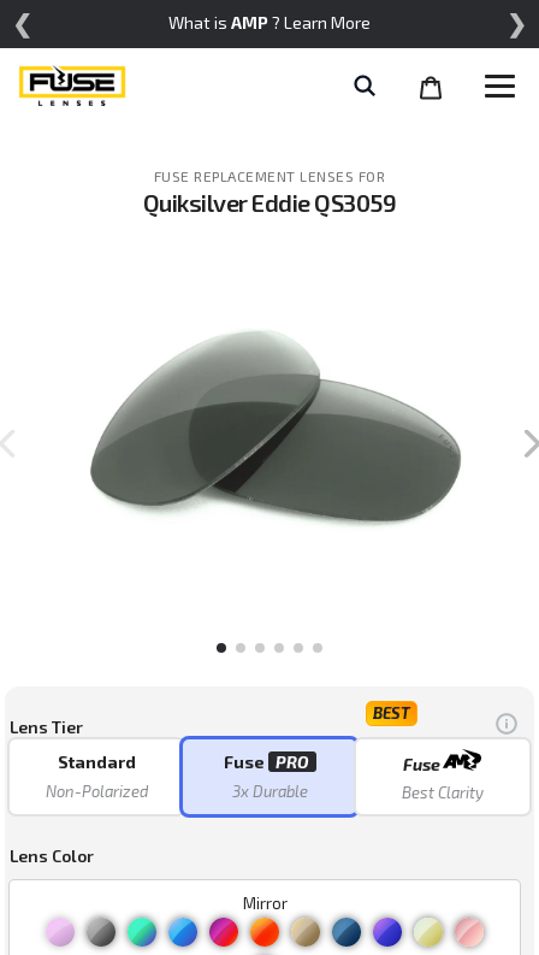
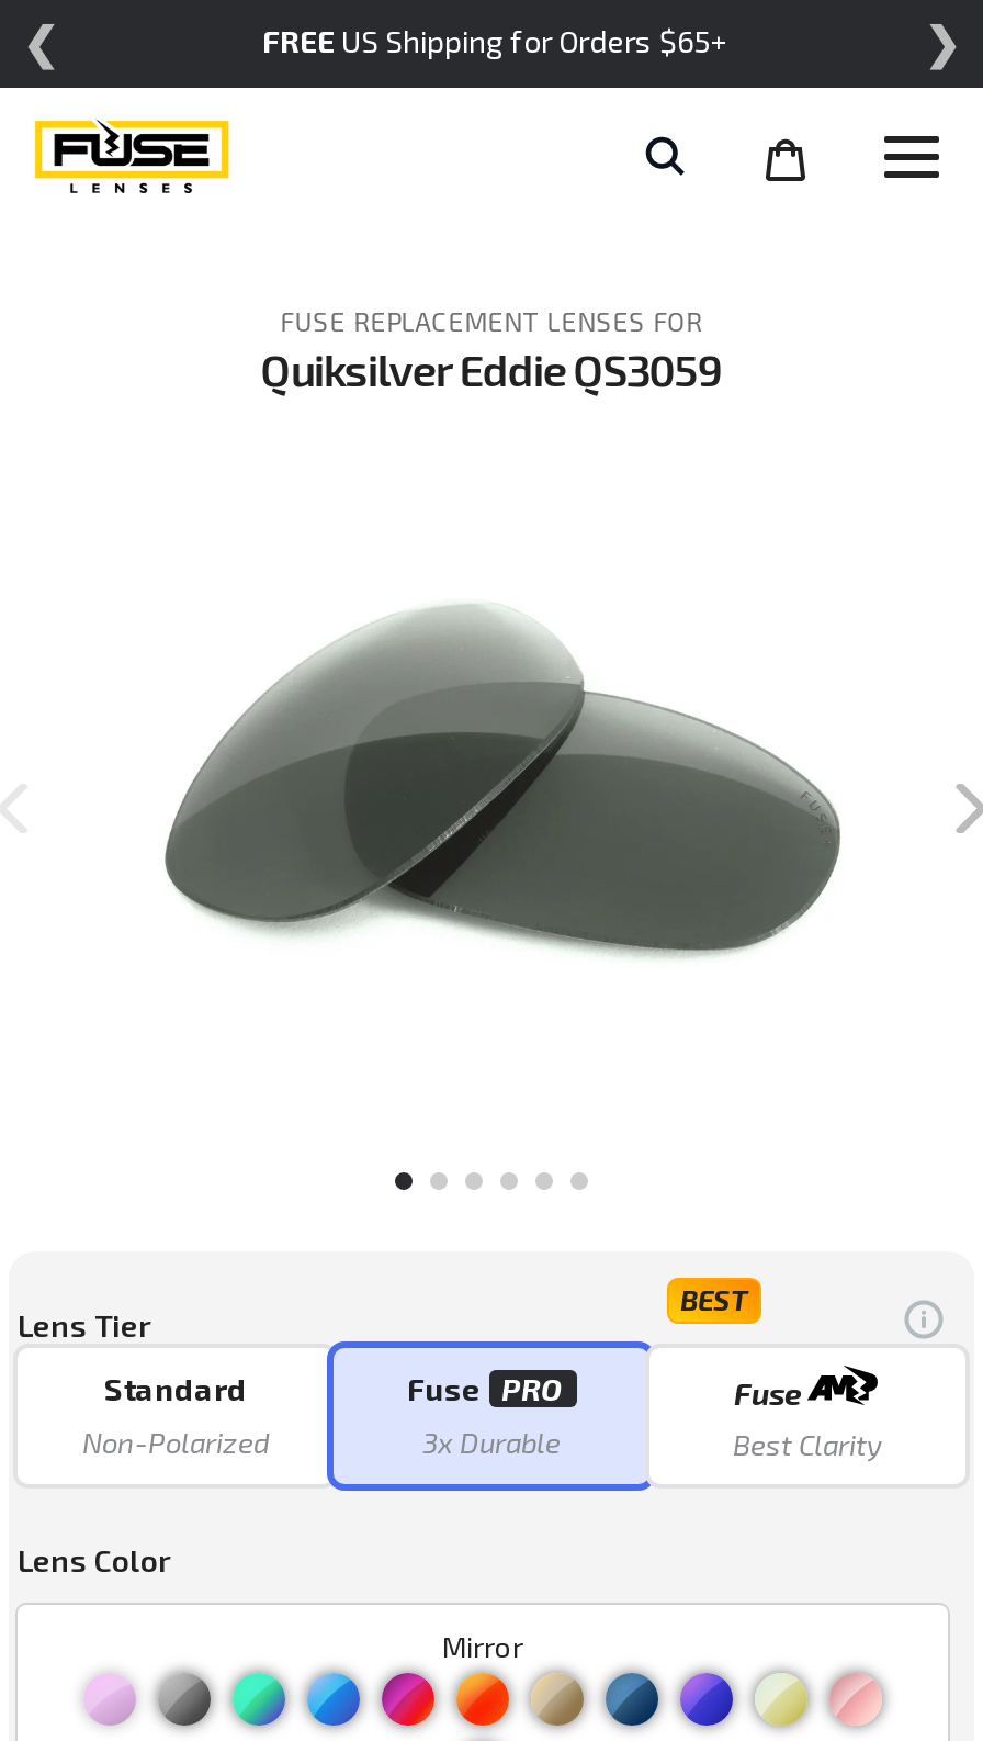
- What is AMP? Learn More
+ FREE US Shipping for Orders $65+
